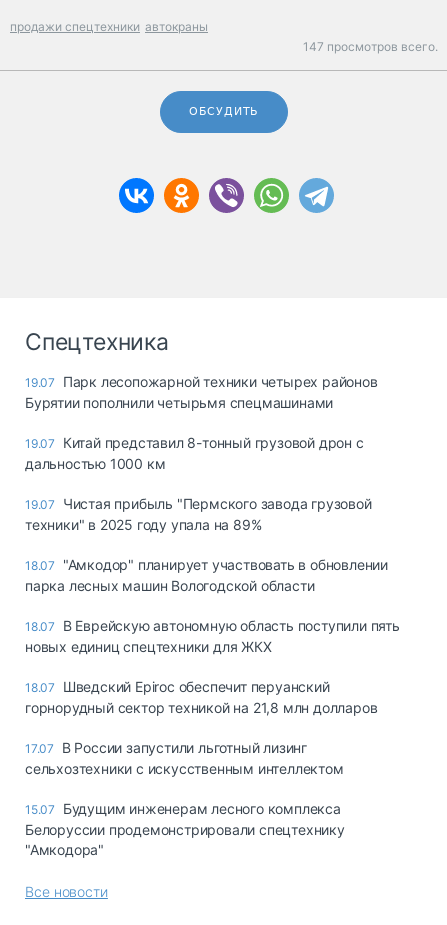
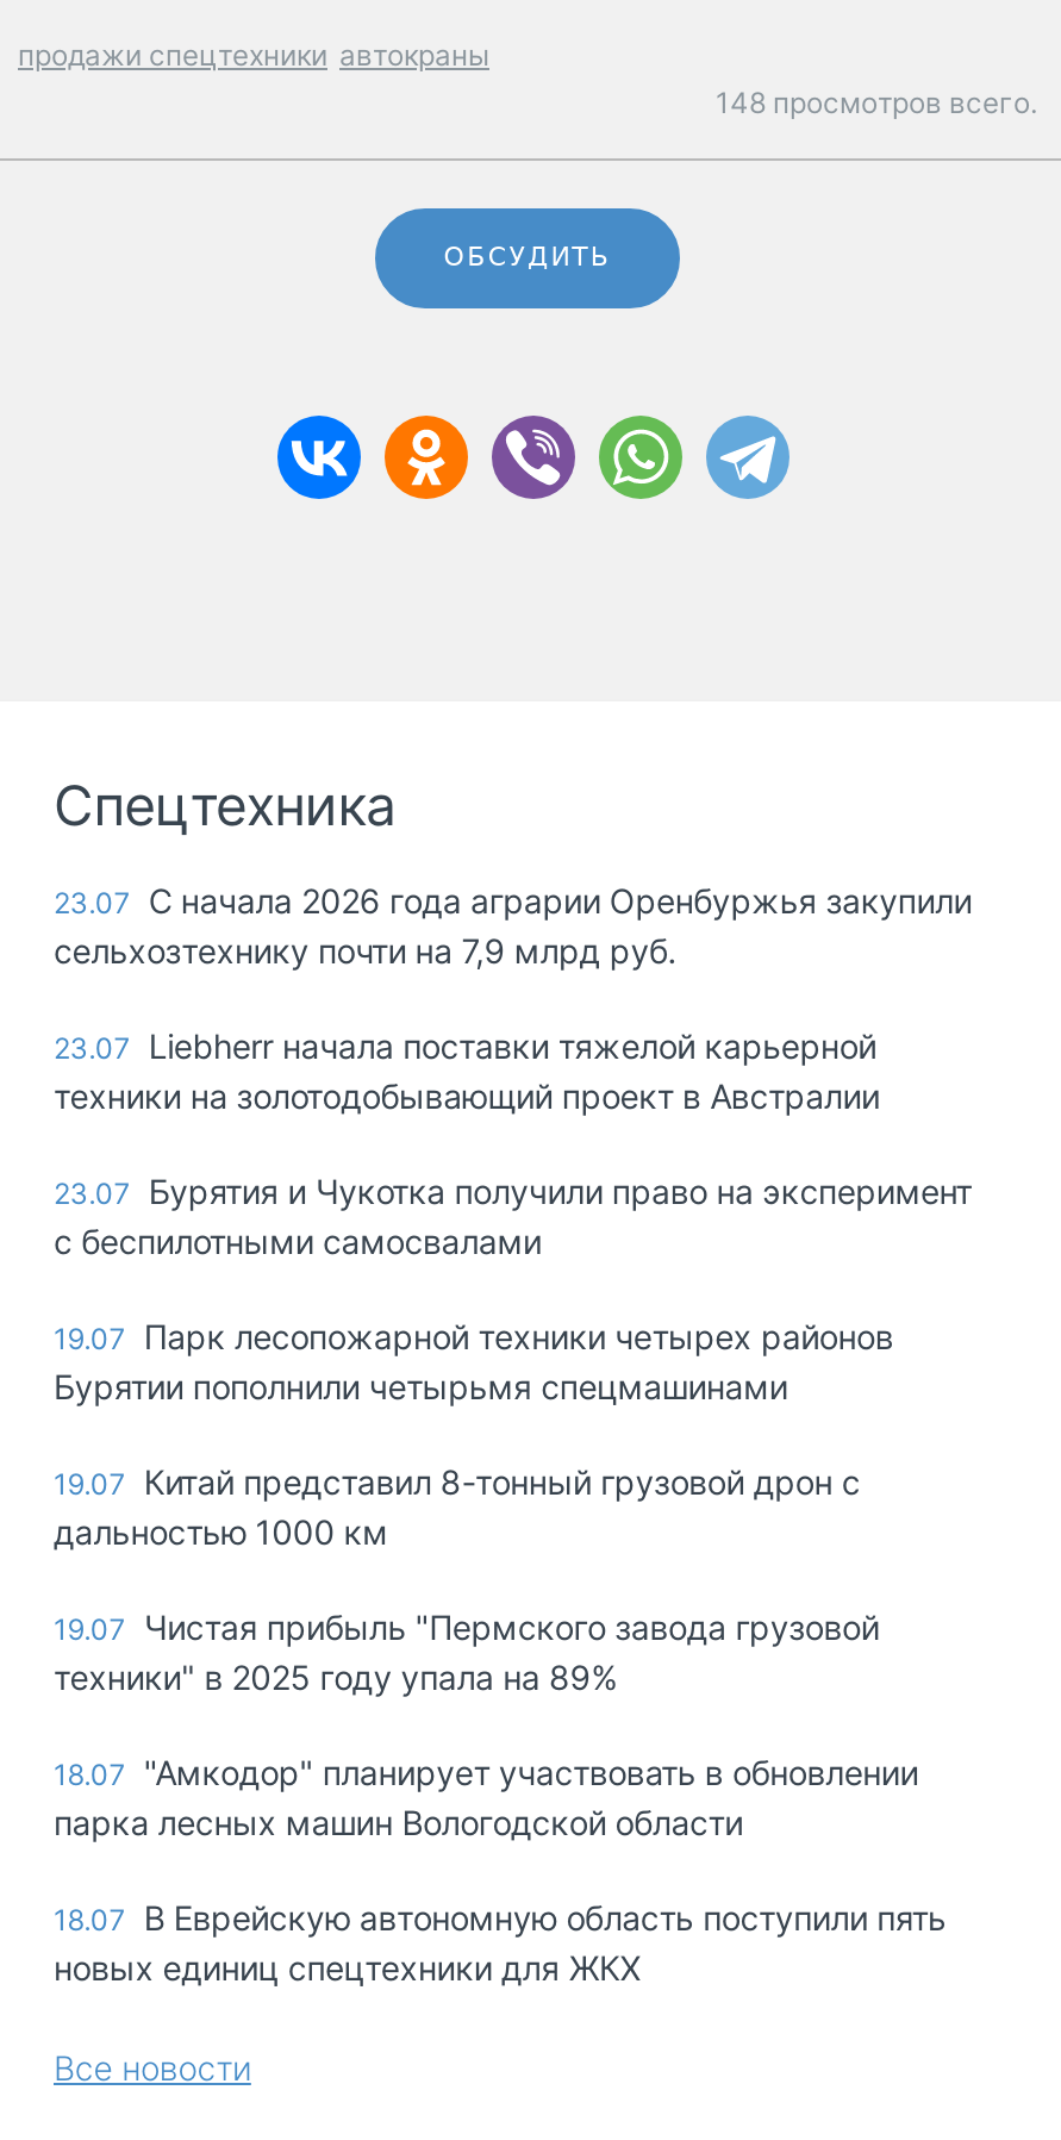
- 147 просмотров всего.
+ 148 просмотров всего.

+ 23.07 С начала 2026 года аграрии Оренбуржья закупили
+ сельхозтехнику почти на 7,9 млрд руб.
+ 23.07 Liebherr начала поставки тяжелой карьерной
+ техники на золотодобывающий проект в Австралии
+ 23.07 Бурятия и Чукотка получили право на эксперимент
+ с беспилотными самосвалами

moved down: 19.07 Парк лесопожарной техники четырех районов | Бурятии пополнили четырьмя спецмашинами | 19.07 Китай представил 8-тонный грузовой дрон с | ... | 18.07 В Еврейскую автономную область поступили пять | новых единиц спецтехники для ЖКХ

- 18.07 Шведский Epiroc обеспечит перуанский
- горнорудный сектор техникой на 21,8 млн долларов
- 17.07 В России запустили льготный лизинг
- сельхозтехники с искусственным интеллектом
- 15.07 Будущим инженерам лесного комплекса
- Белоруссии продемонстрировали спецтехнику
- "Амкодора"
